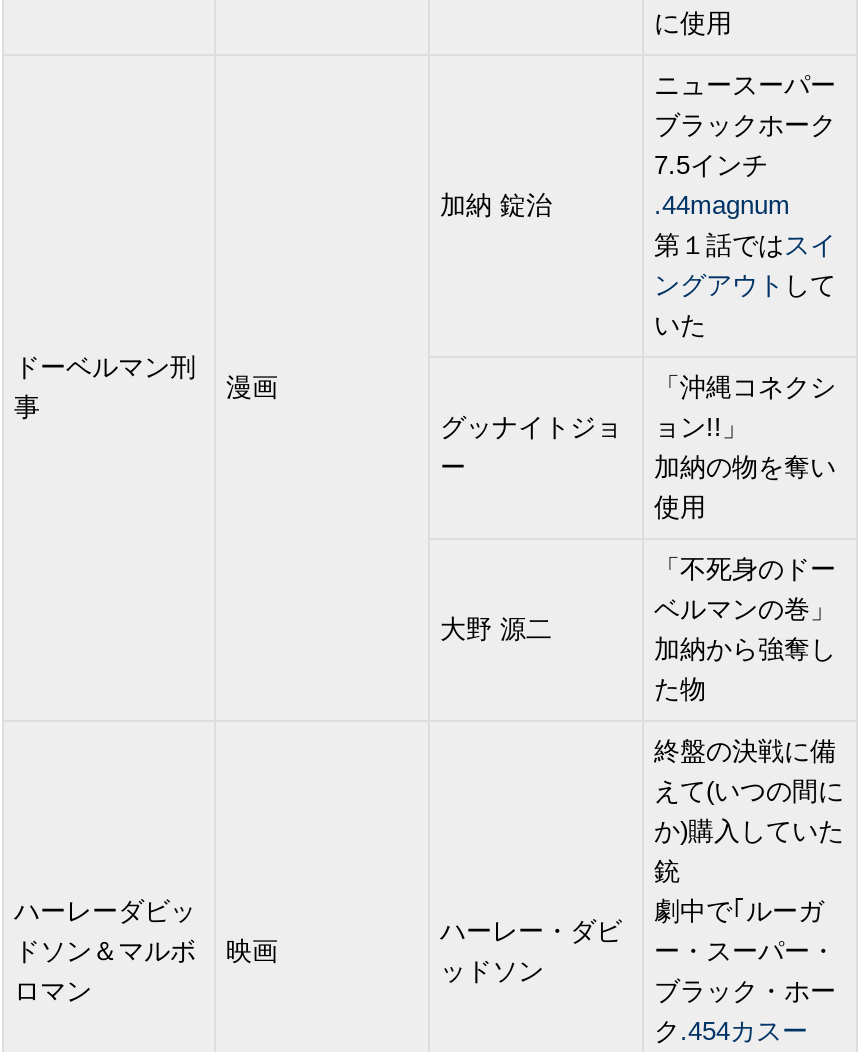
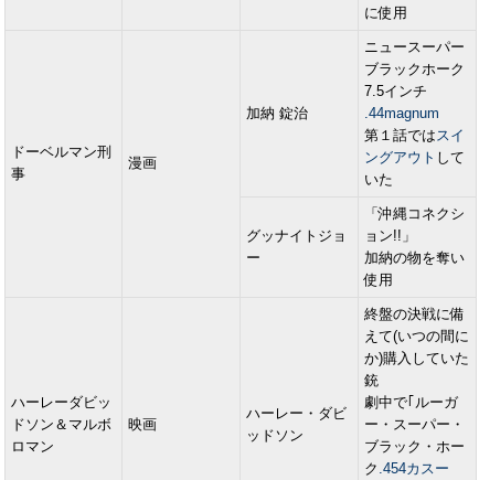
- 「不死身のドー
- ベルマンの巻」
- 加納から強奪し
- た物

- 大野 源二
